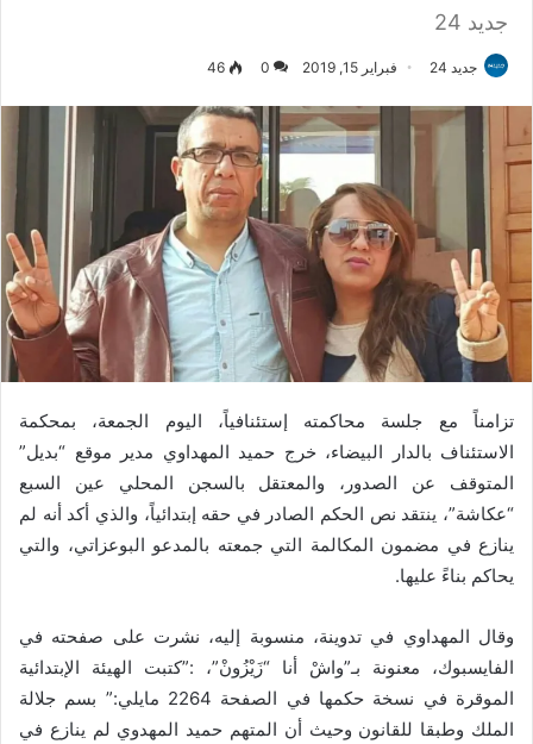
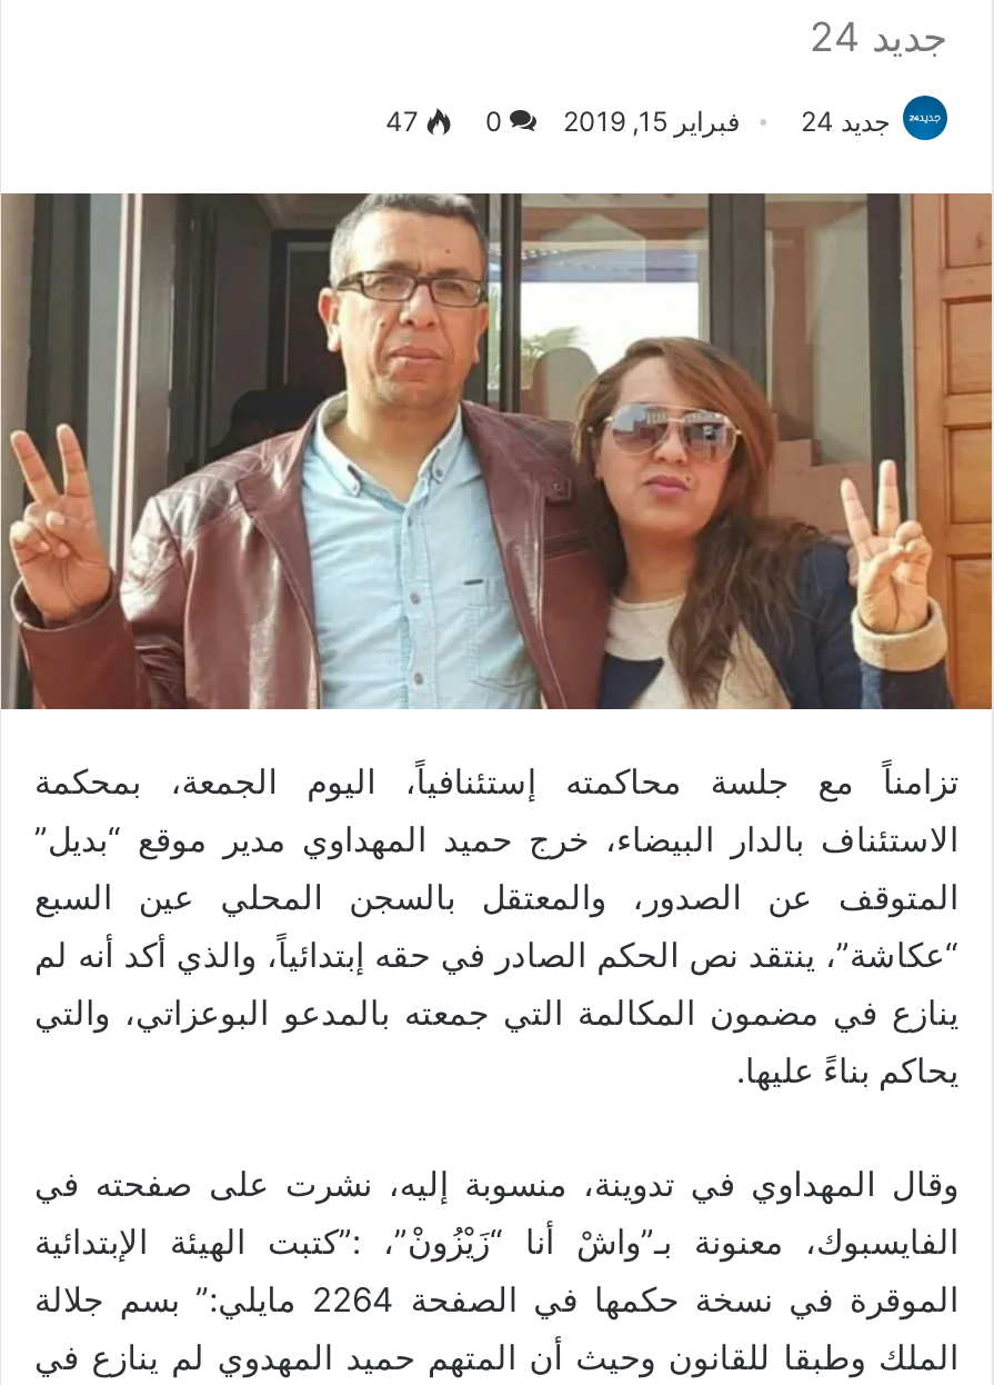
- 46 0
+ 47 0
